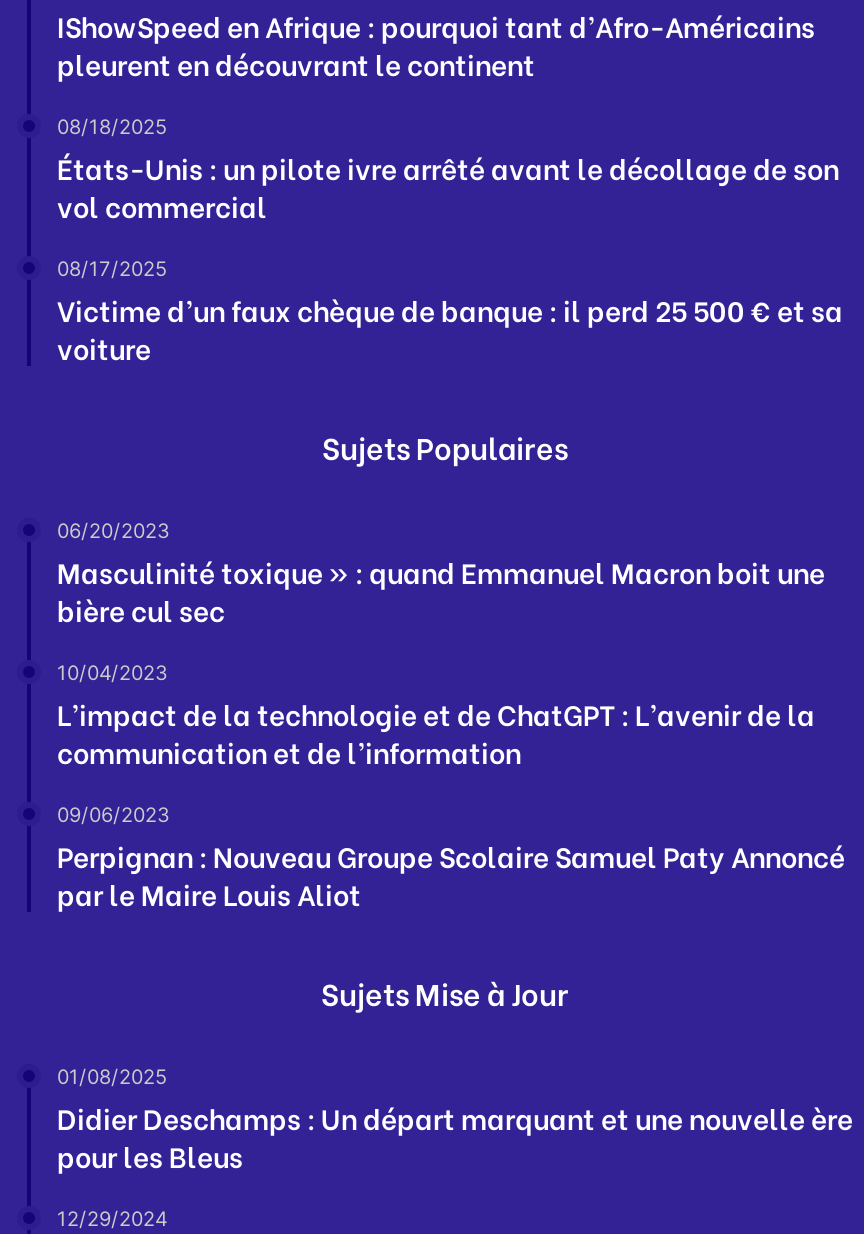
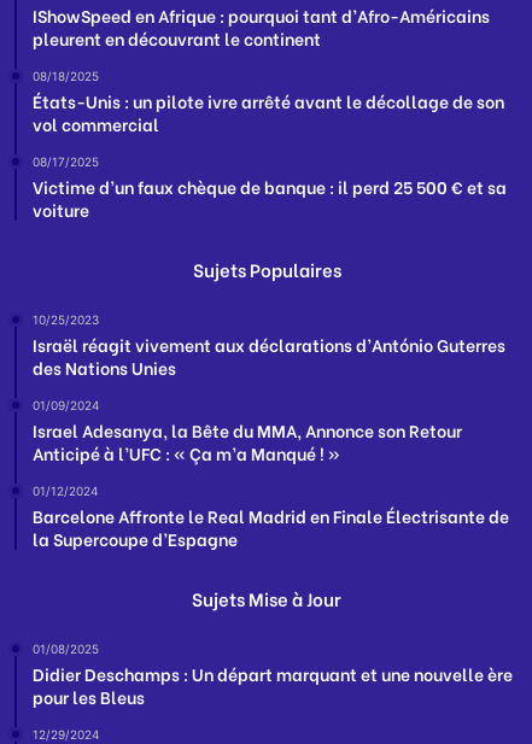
- 06/20/2023
- Masculinité toxique » : quand Emmanuel Macron boit une
- bière cul sec
+ 10/25/2023
+ Israël réagit vivement aux déclarations d’António Guterres
+ des Nations Unies

- 10/04/2023
- L’impact de la technologie et de ChatGPT : L’avenir de la
- communication et de l’information
+ 01/09/2024
+ Israel Adesanya, la Bête du MMA, Annonce son Retour
+ Anticipé à l’UFC : « Ça m’a Manqué ! »

- 09/06/2023
- Perpignan : Nouveau Groupe Scolaire Samuel Paty Annoncé
- par le Maire Louis Aliot
+ 01/12/2024
+ Barcelone Affronte le Real Madrid en Finale Électrisante de
+ la Supercoupe d’Espagne
